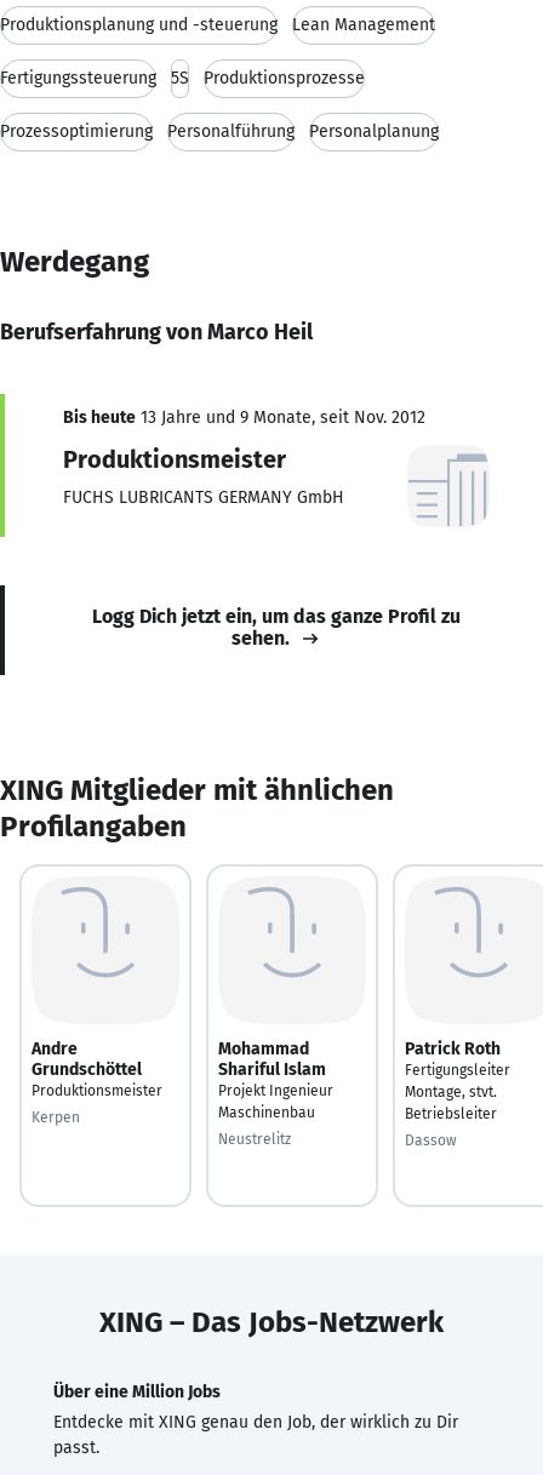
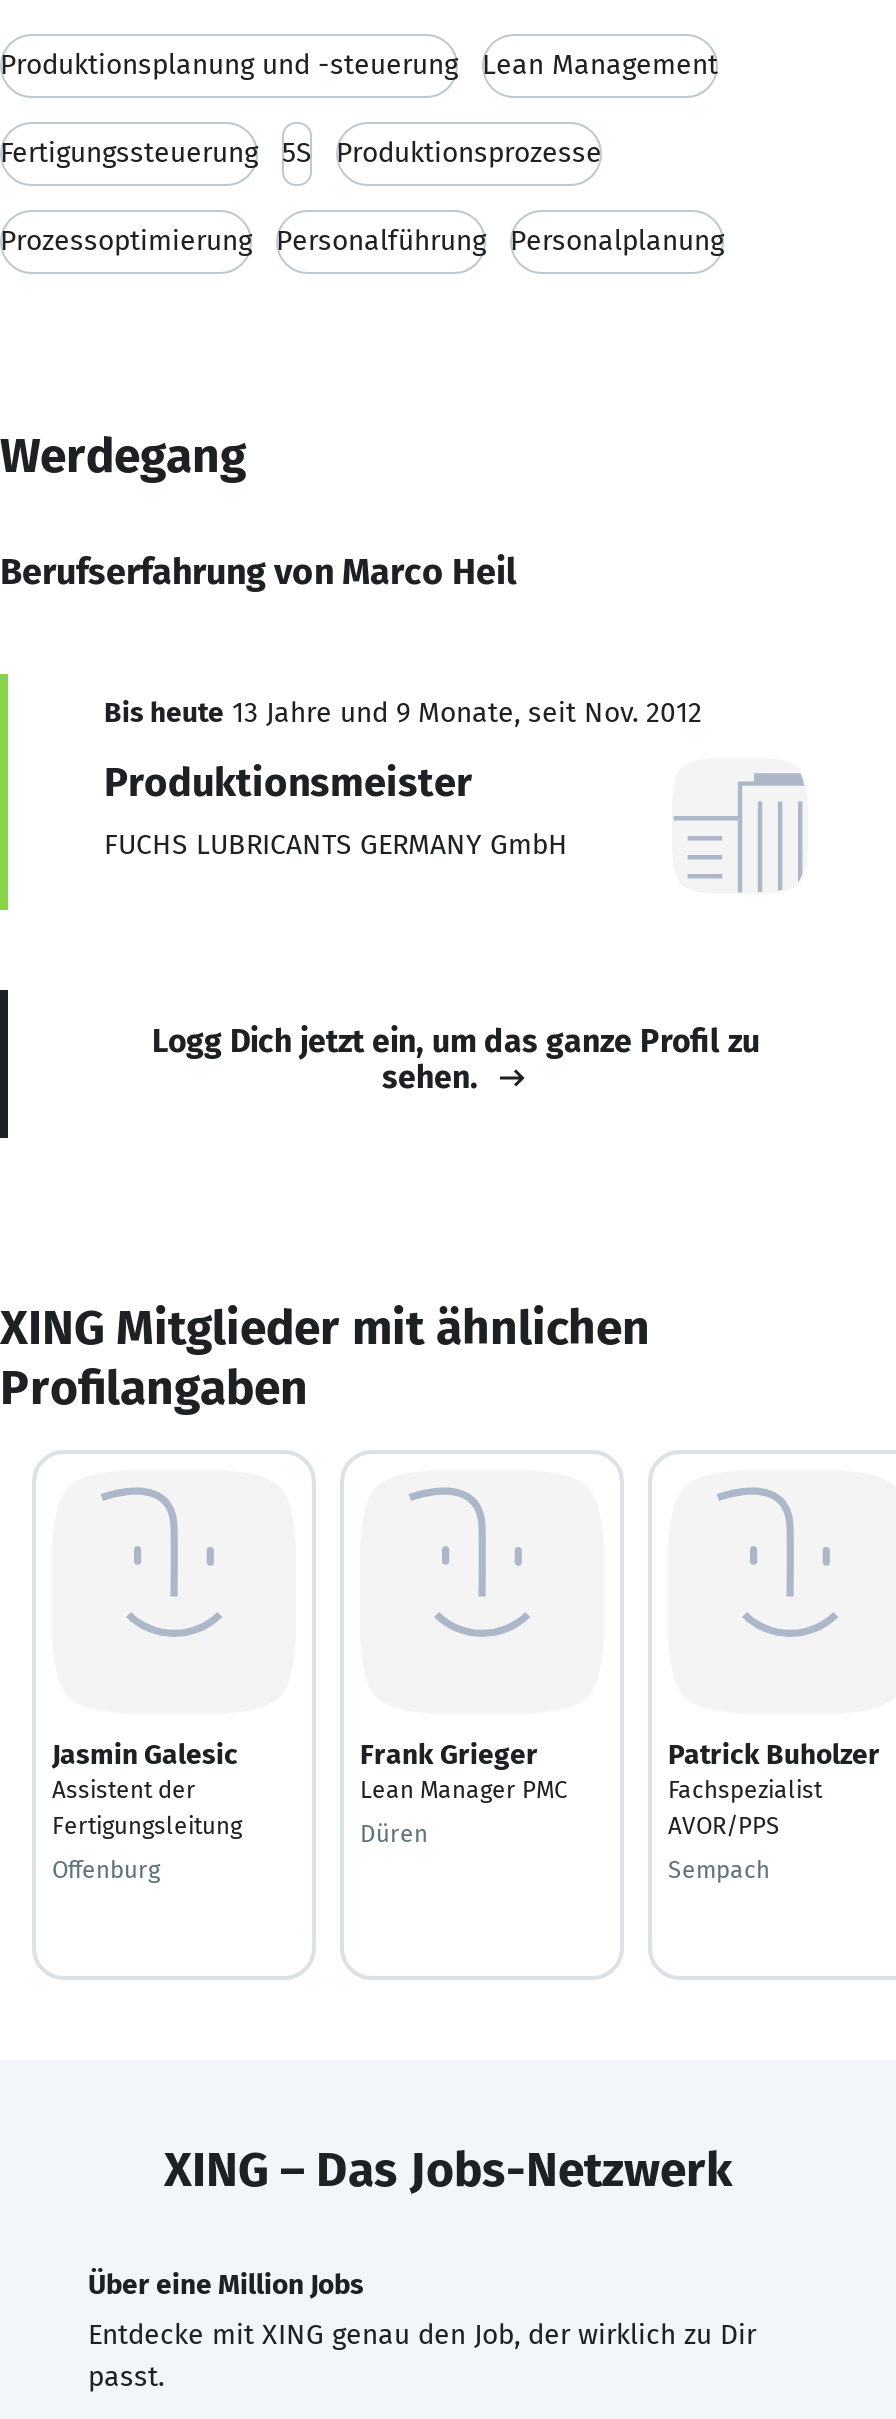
- Andre
- Grundschöttel
- Produktionsmeister
+ Jasmin Galesic
+ Assistent der
+ Fertigungsleitung

- Mohammad
- Shariful Islam
- Projekt Ingenieur
- Maschinenbau
+ Frank Grieger
+ Lean Manager PMC

- Patrick Roth
- Fertigungsleiter
- Montage, stvt.
- Betriebsleiter
+ Patrick Buholzer
+ Fachspezialist
+ AVOR/PPS

- Kerpen
+ Offenburg

- Neustrelitz
+ Düren

- Dassow
+ Sempach
